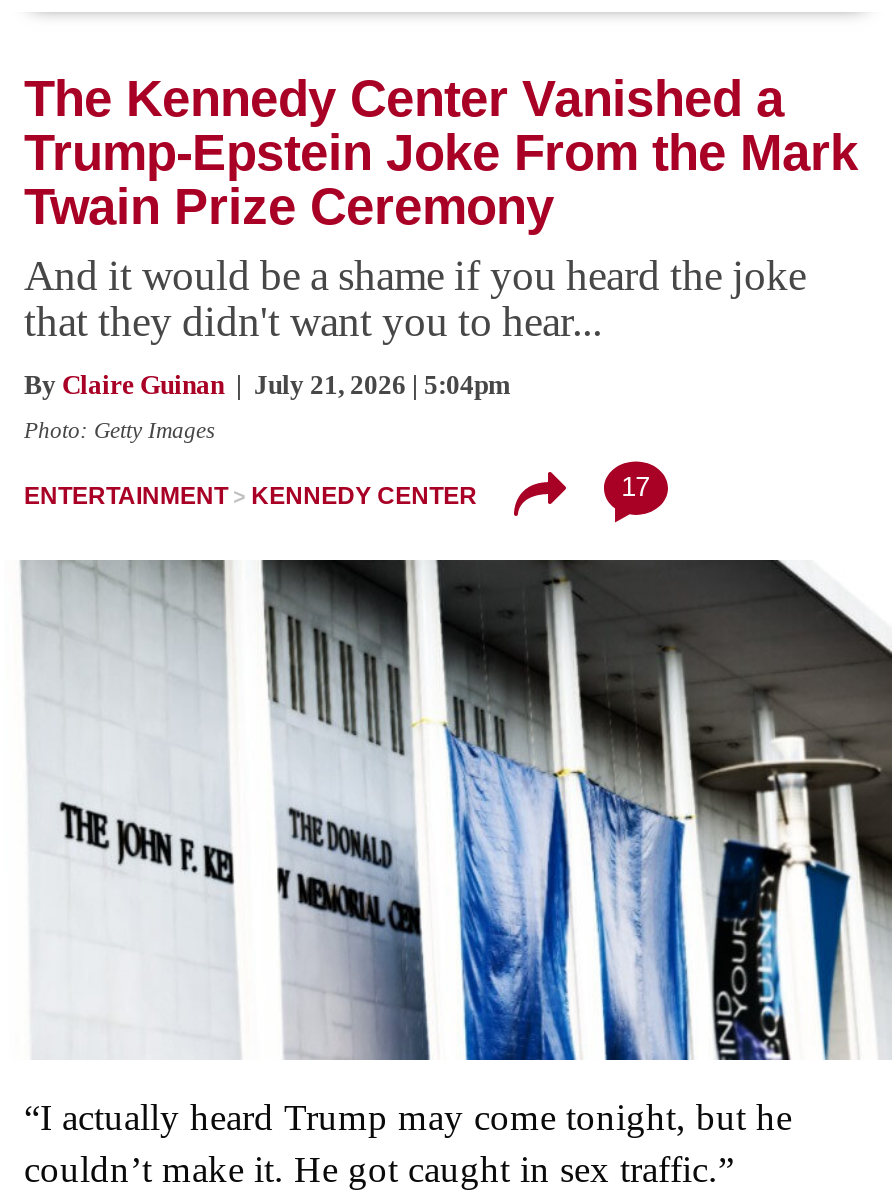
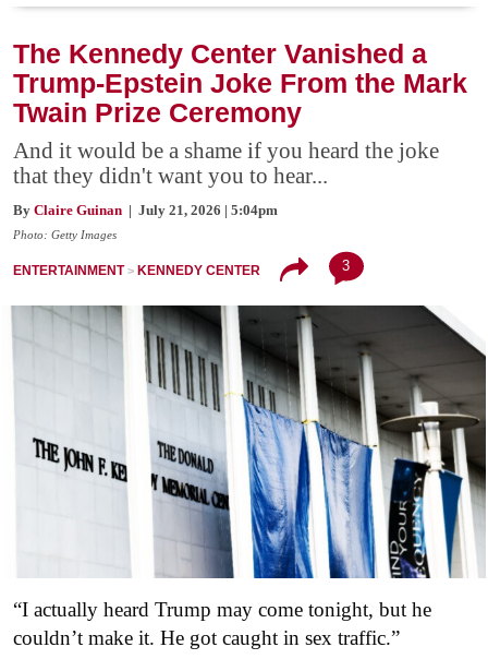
- 17
+ 3
